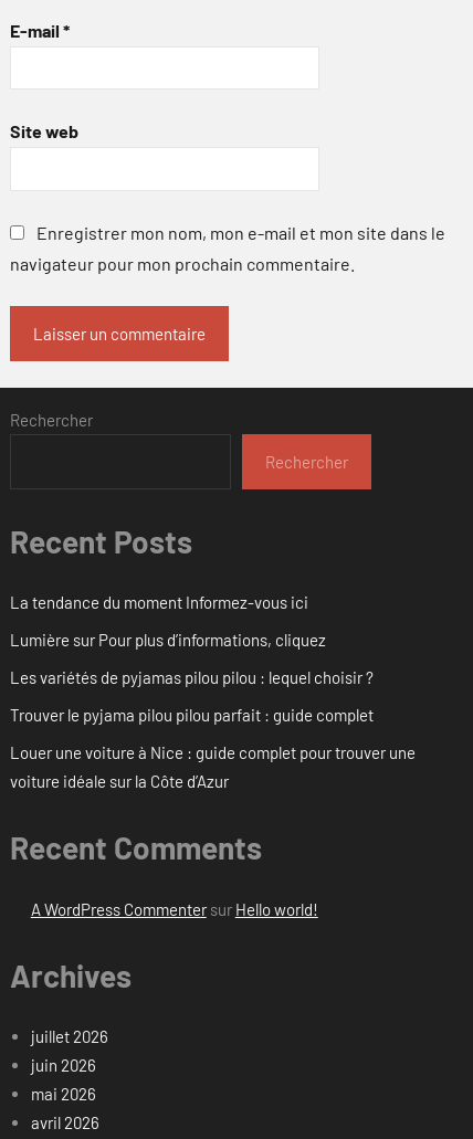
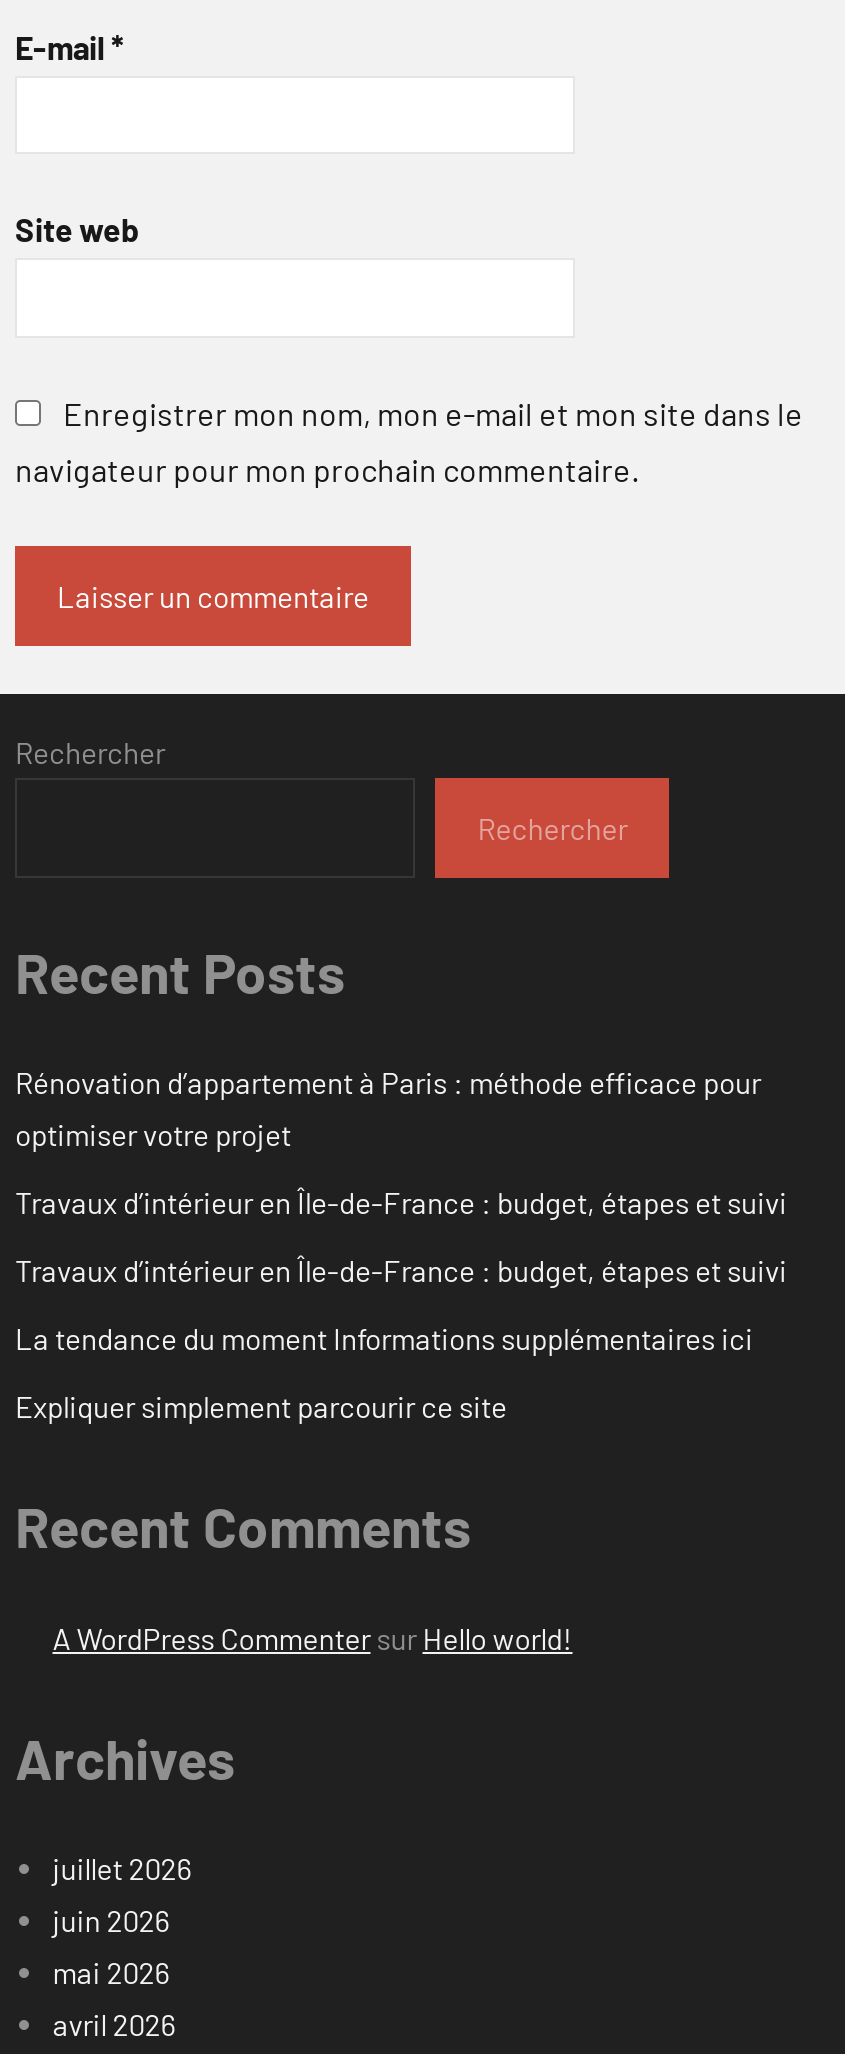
- La tendance du moment Informez-vous ici
+ Rénovation d’appartement à Paris : méthode efficace pour
+ optimiser votre projet

- Lumière sur Pour plus d’informations, cliquez
+ Travaux d’intérieur en Île-de-France : budget, étapes et suivi

- Les variétés de pyjamas pilou pilou : lequel choisir ?
+ Travaux d’intérieur en Île-de-France : budget, étapes et suivi

- Trouver le pyjama pilou pilou parfait : guide complet
+ La tendance du moment Informations supplémentaires ici

- Louer une voiture à Nice : guide complet pour trouver une
- voiture idéale sur la Côte d’Azur
+ Expliquer simplement parcourir ce site
